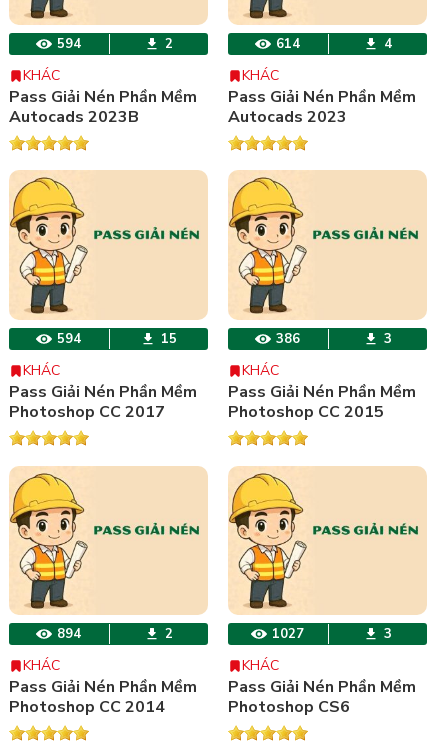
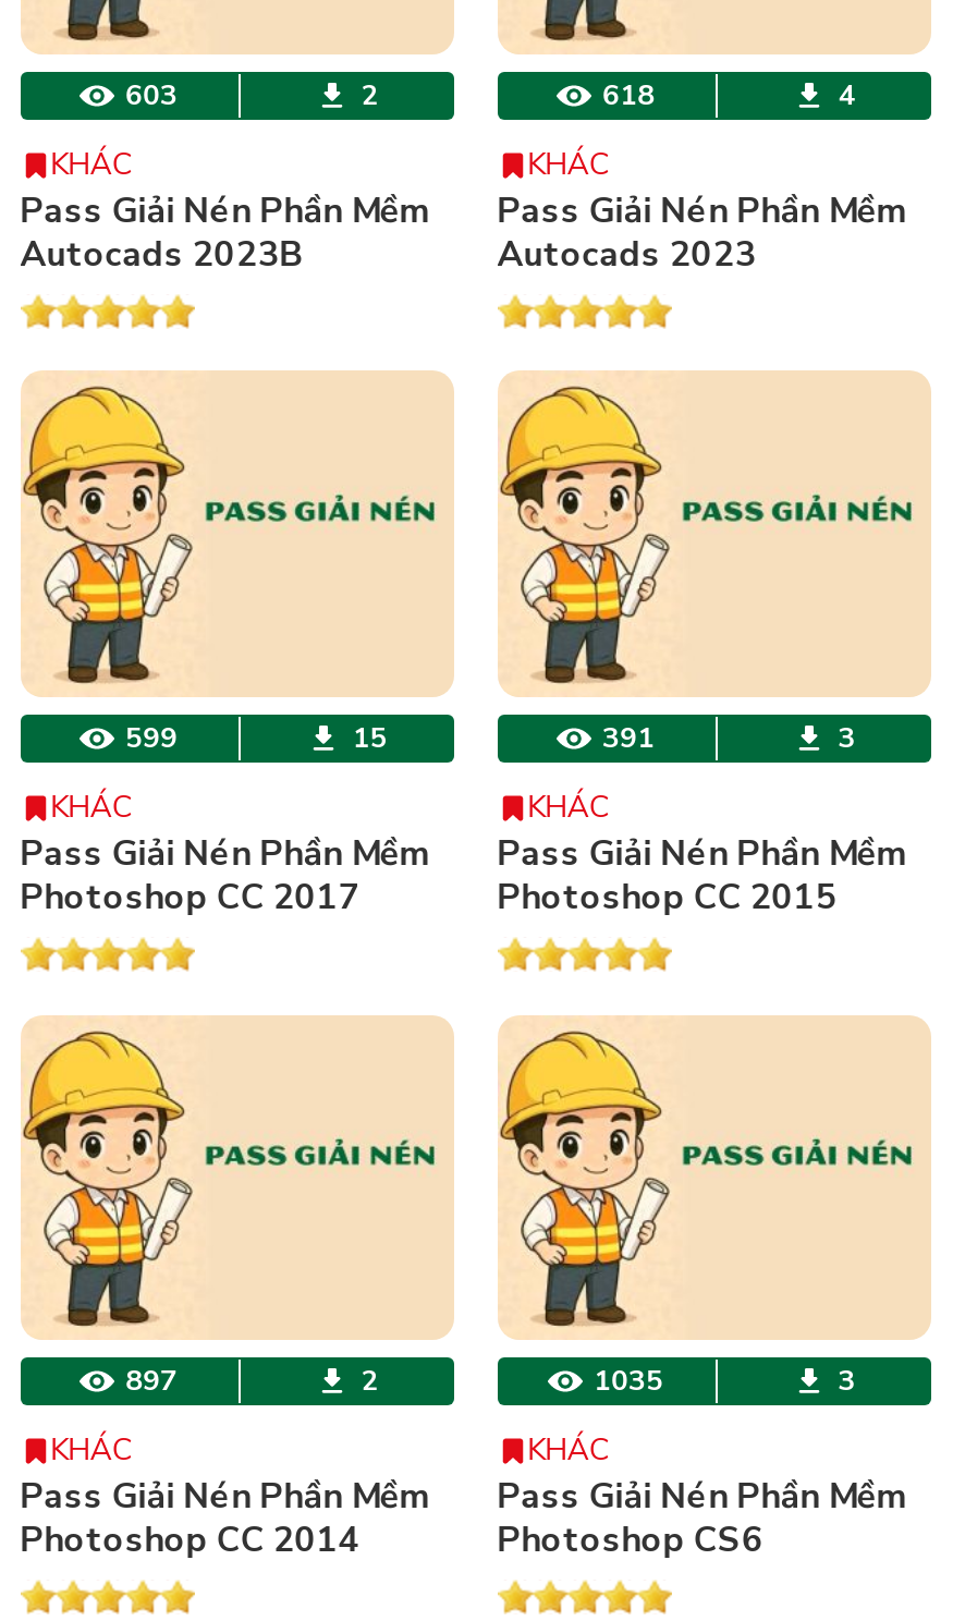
- 594
+ 603

- 614
+ 618

- 594
+ 599

- 386
+ 391

- 894
+ 897

- 1027
+ 1035
